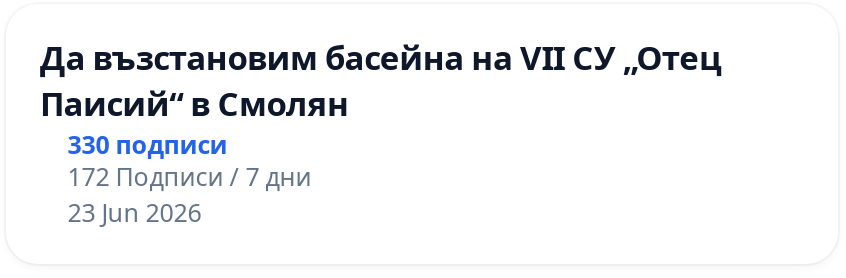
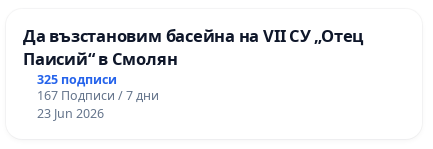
- 330 подписи
+ 325 подписи

- 172 Подписи / 7 дни
+ 167 Подписи / 7 дни
